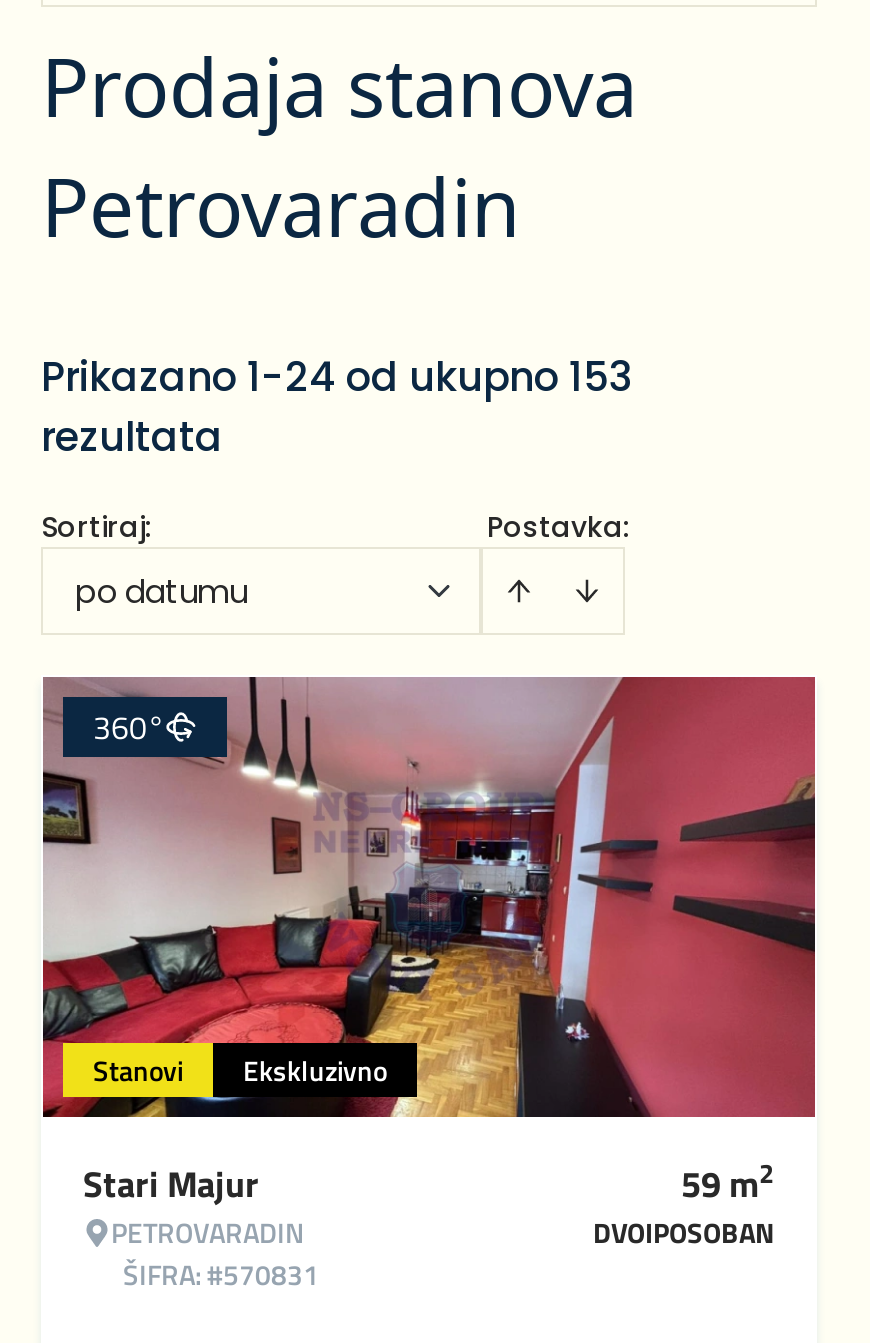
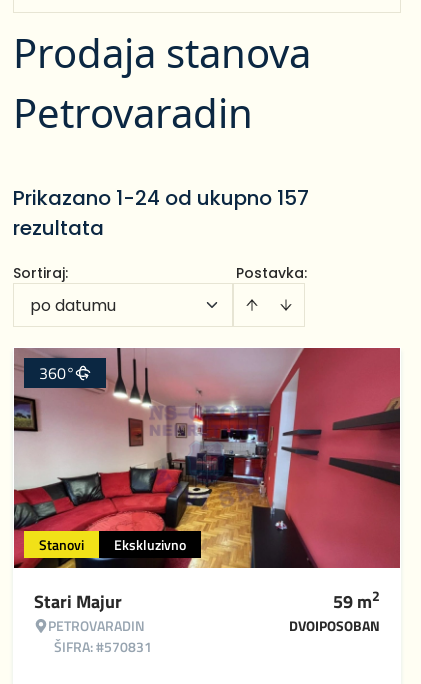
- Prikazano 1-24 od ukupno 153
+ Prikazano 1-24 od ukupno 157
